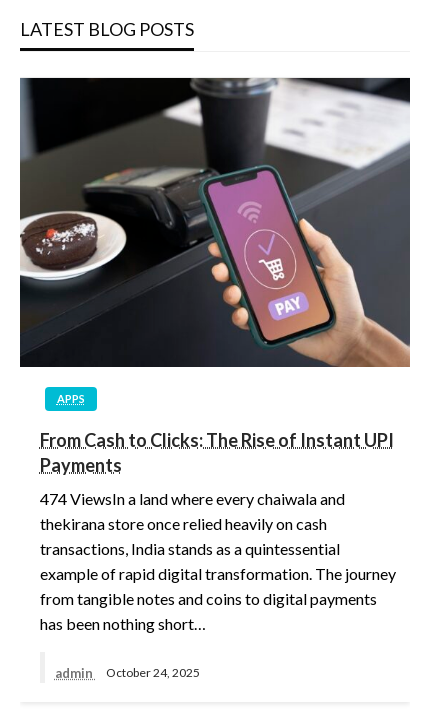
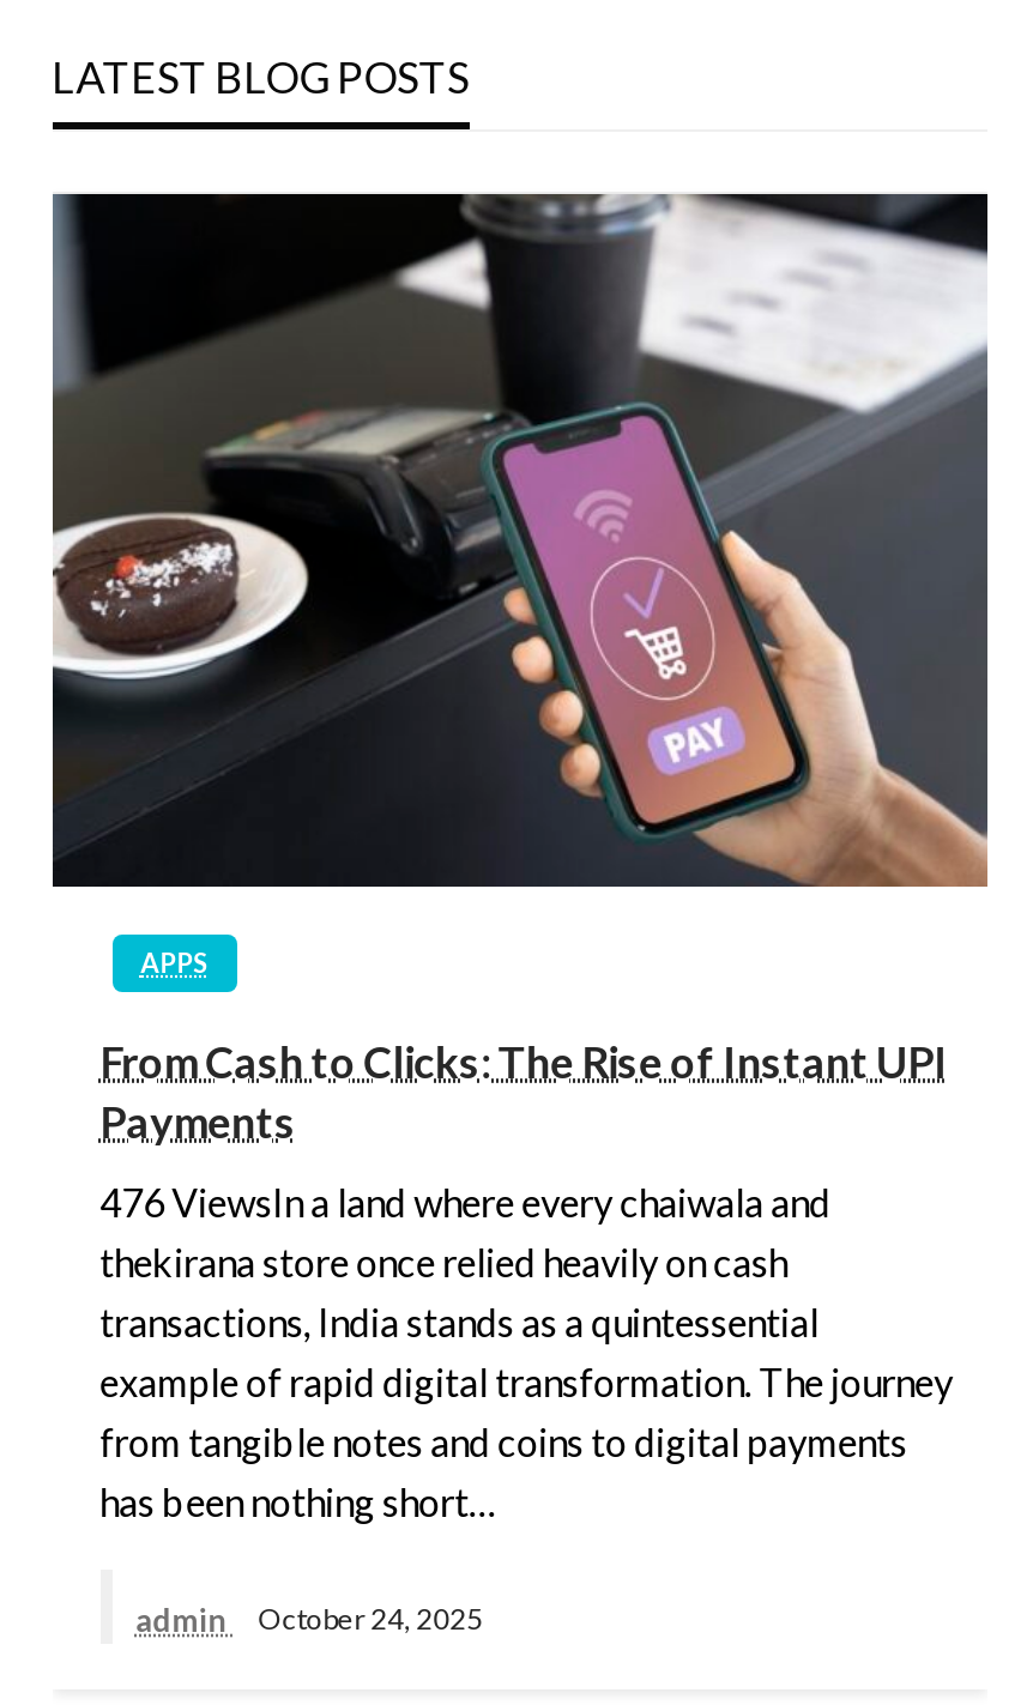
- 474 ViewsIn a land where every chaiwala and
+ 476 ViewsIn a land where every chaiwala and
